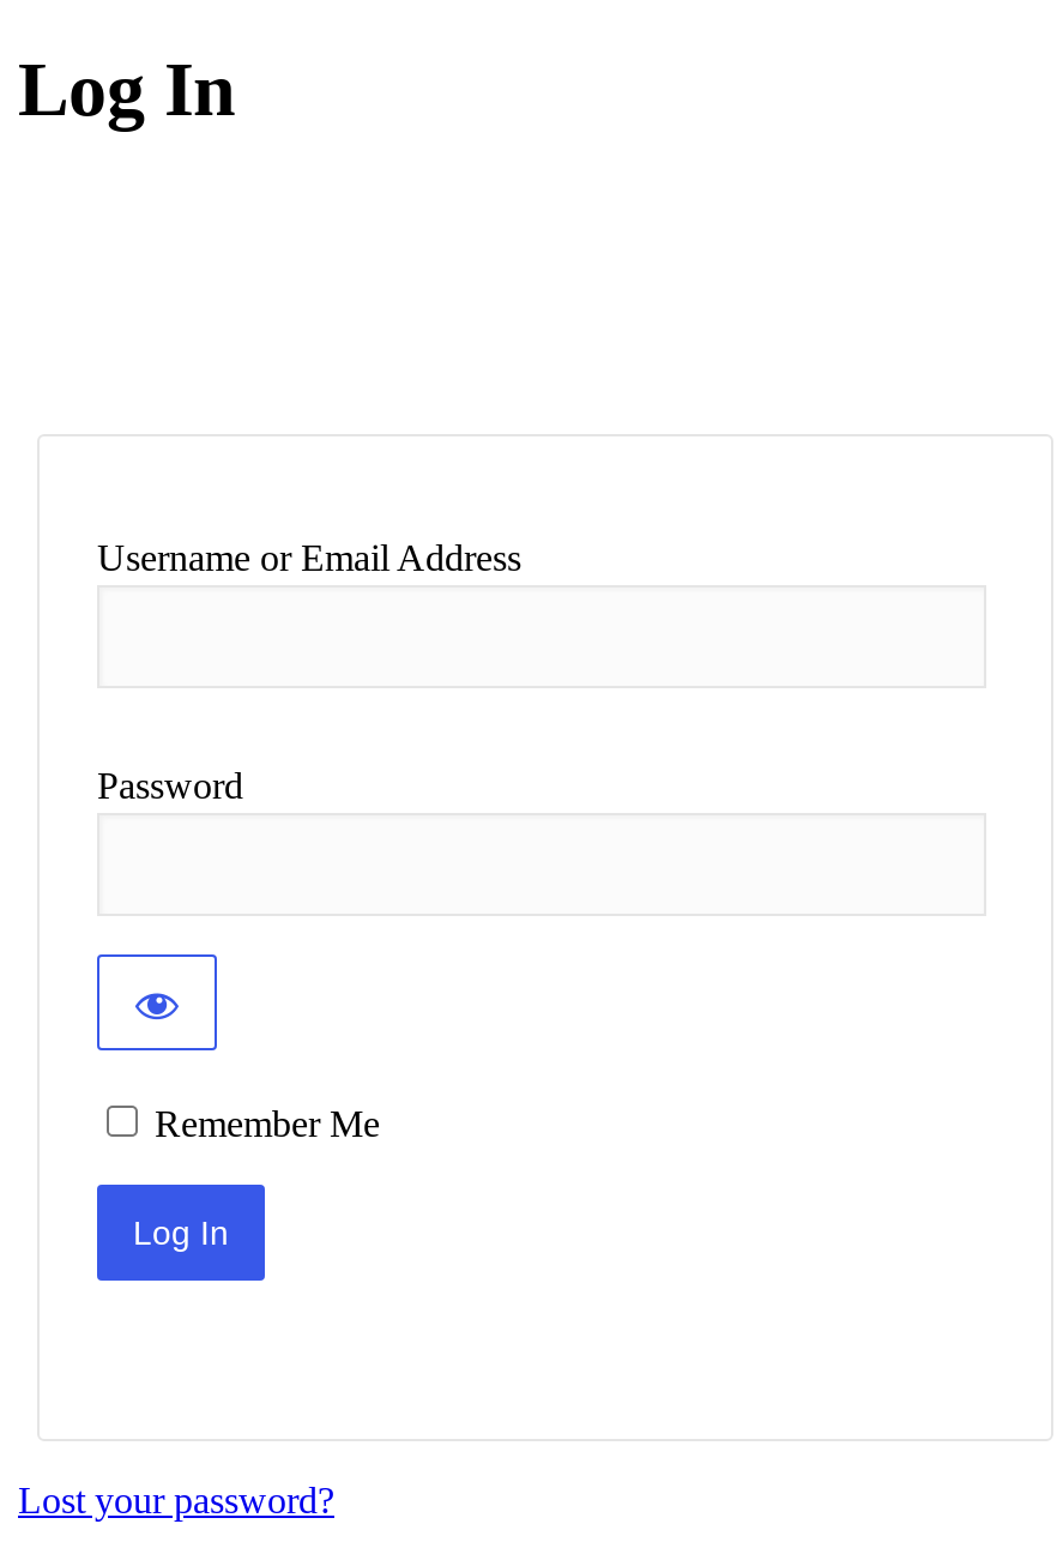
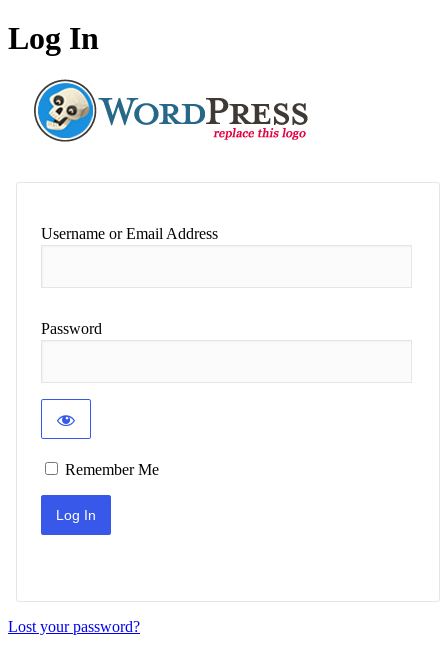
+ [image]
